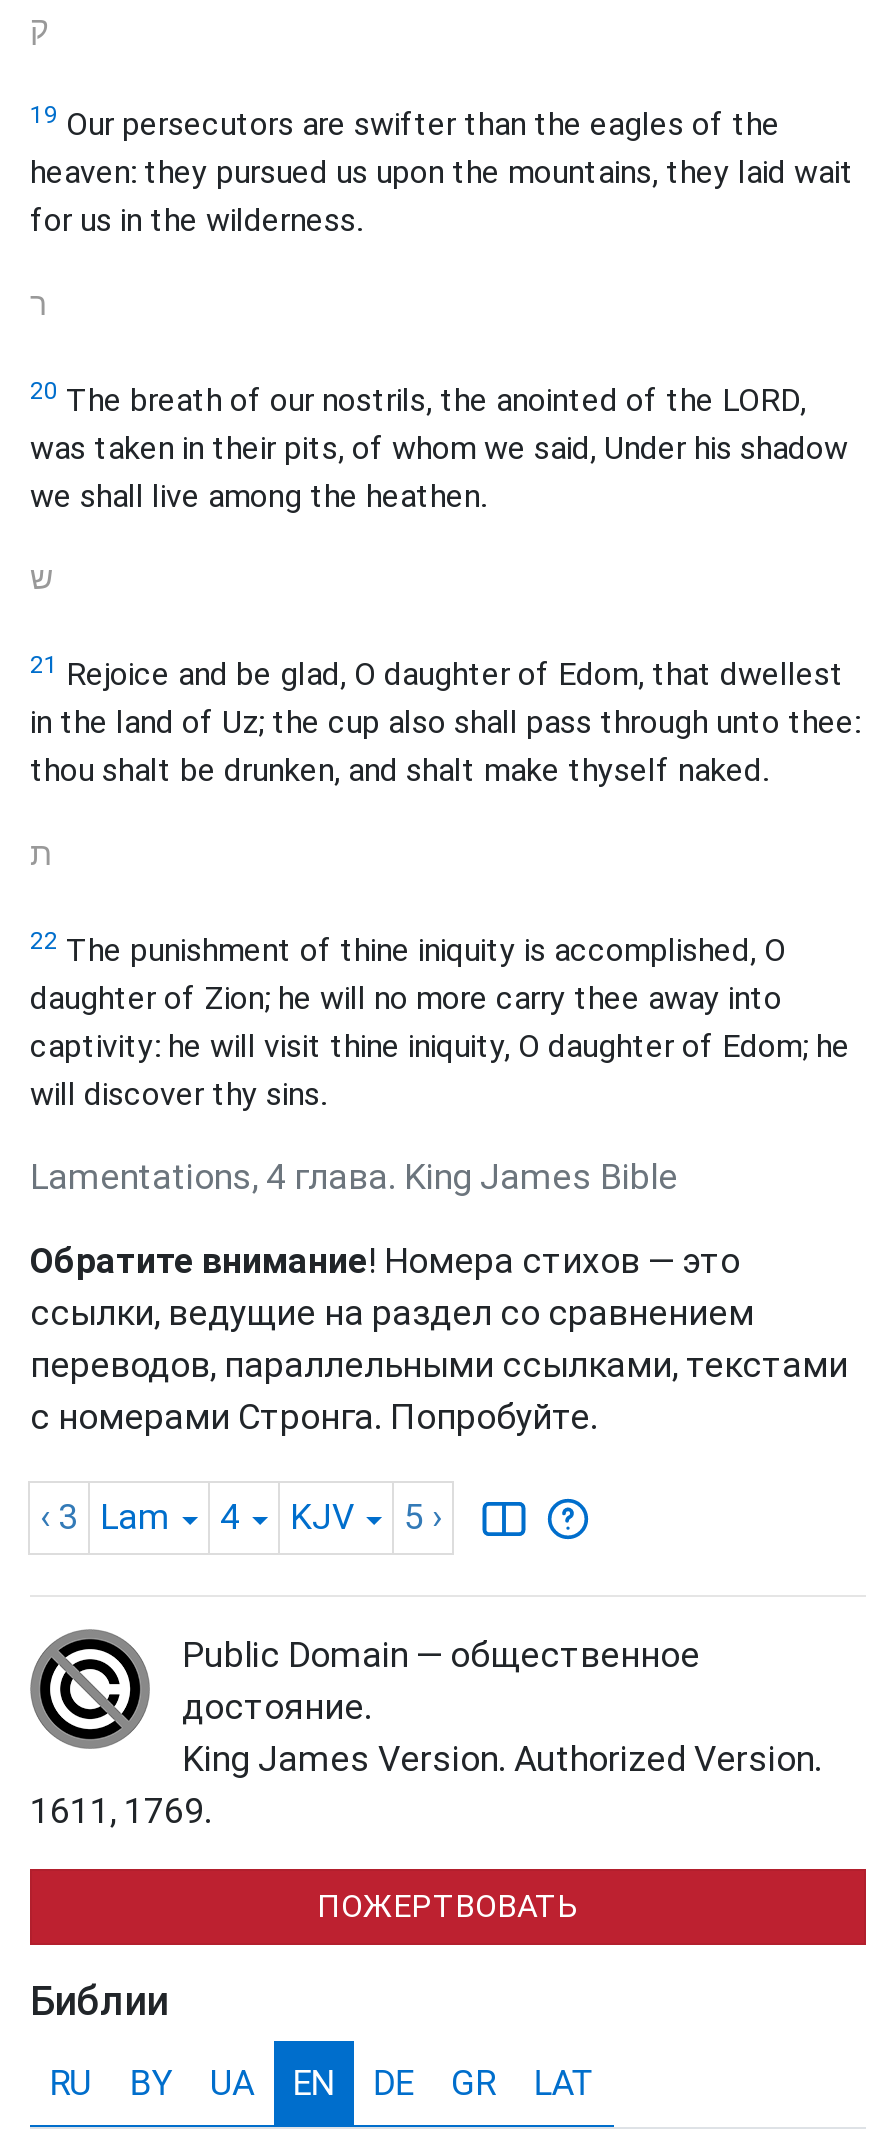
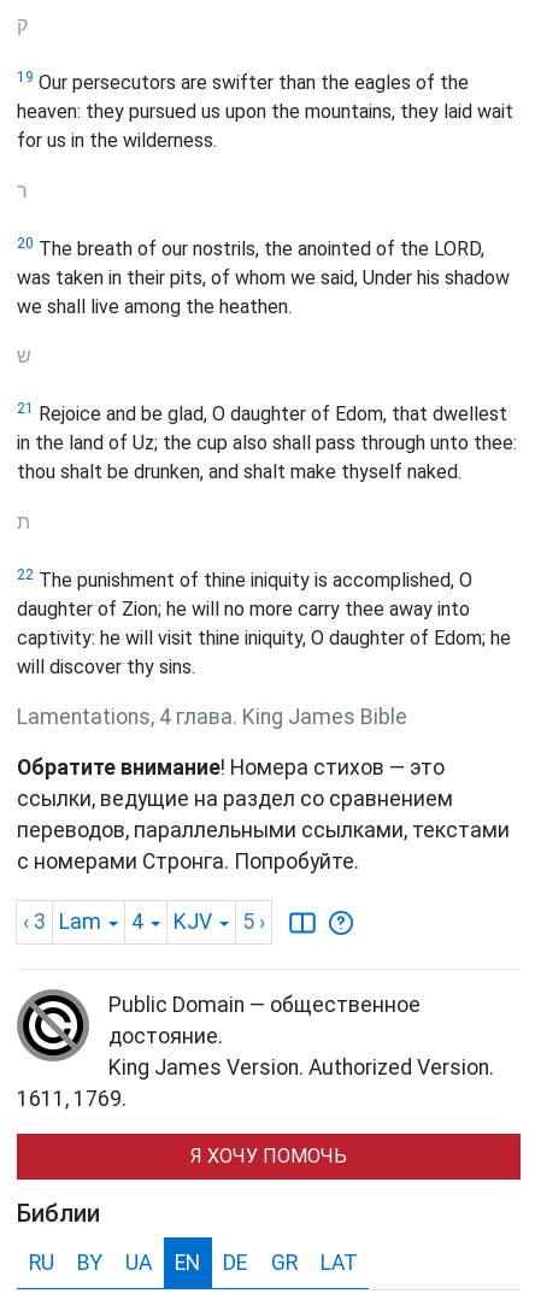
- ПОЖЕРТВОВАТЬ
+ Я ХОЧУ ПОМОЧЬ
